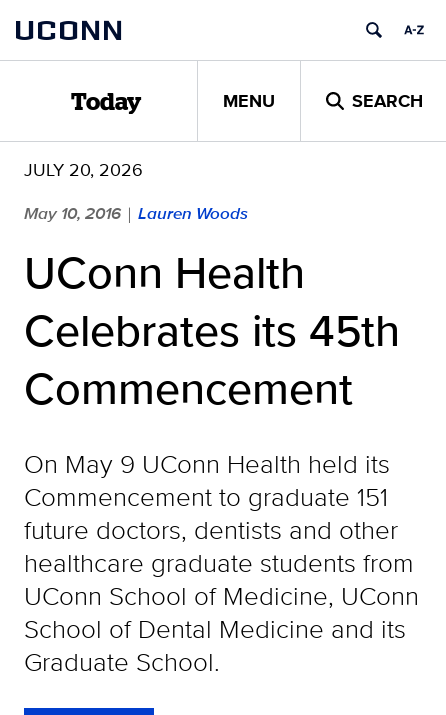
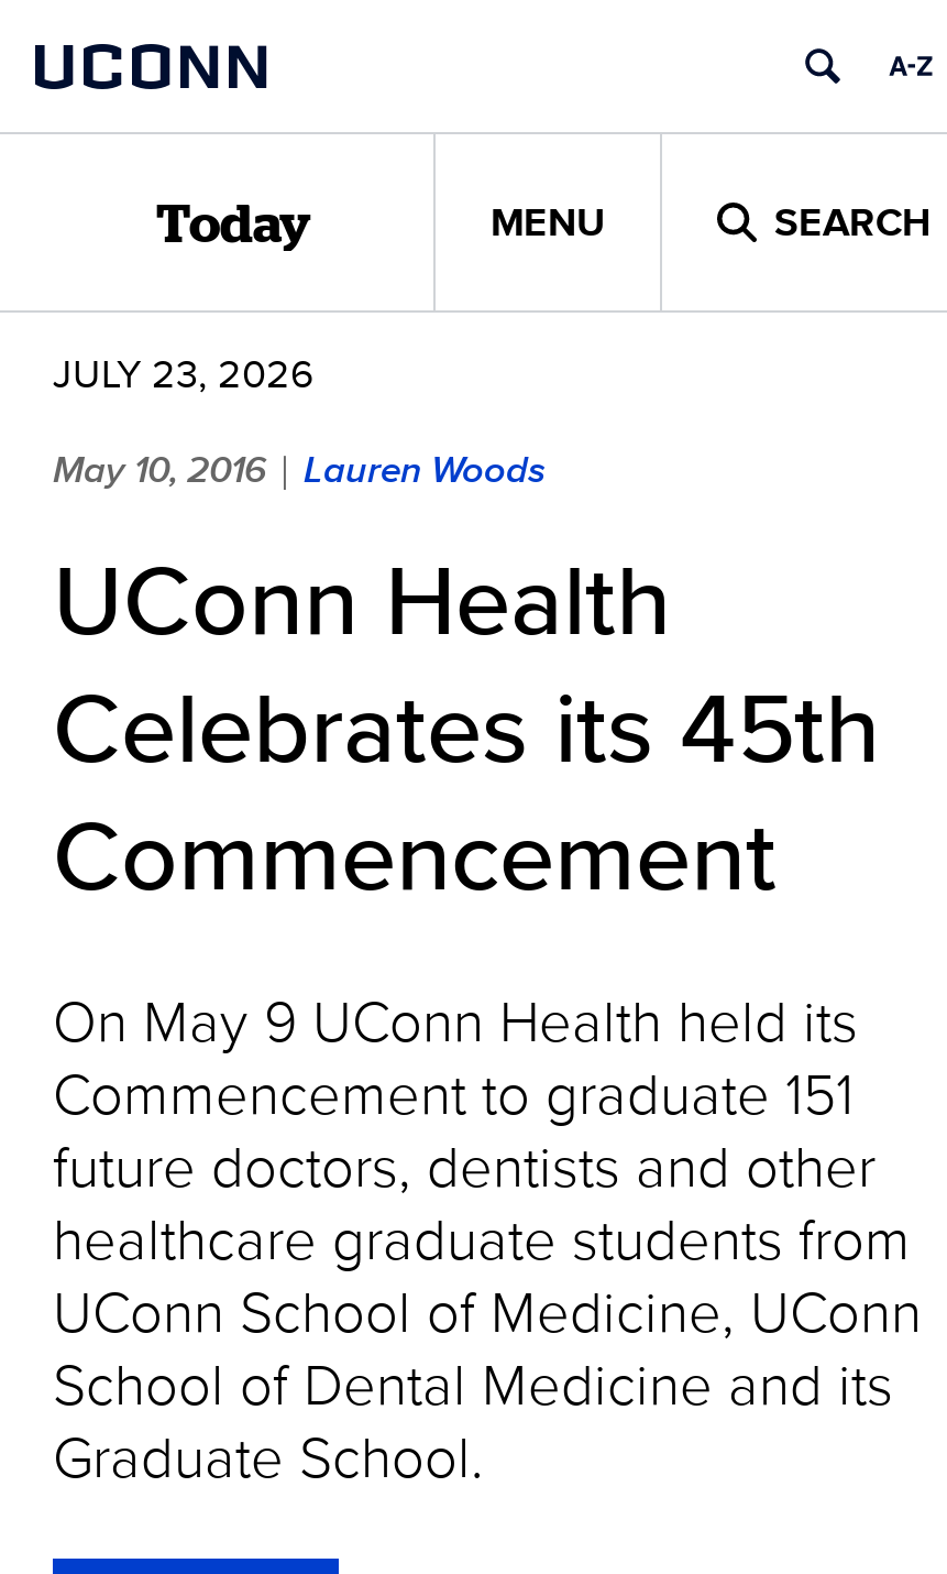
- JULY 20, 2026
+ JULY 23, 2026
